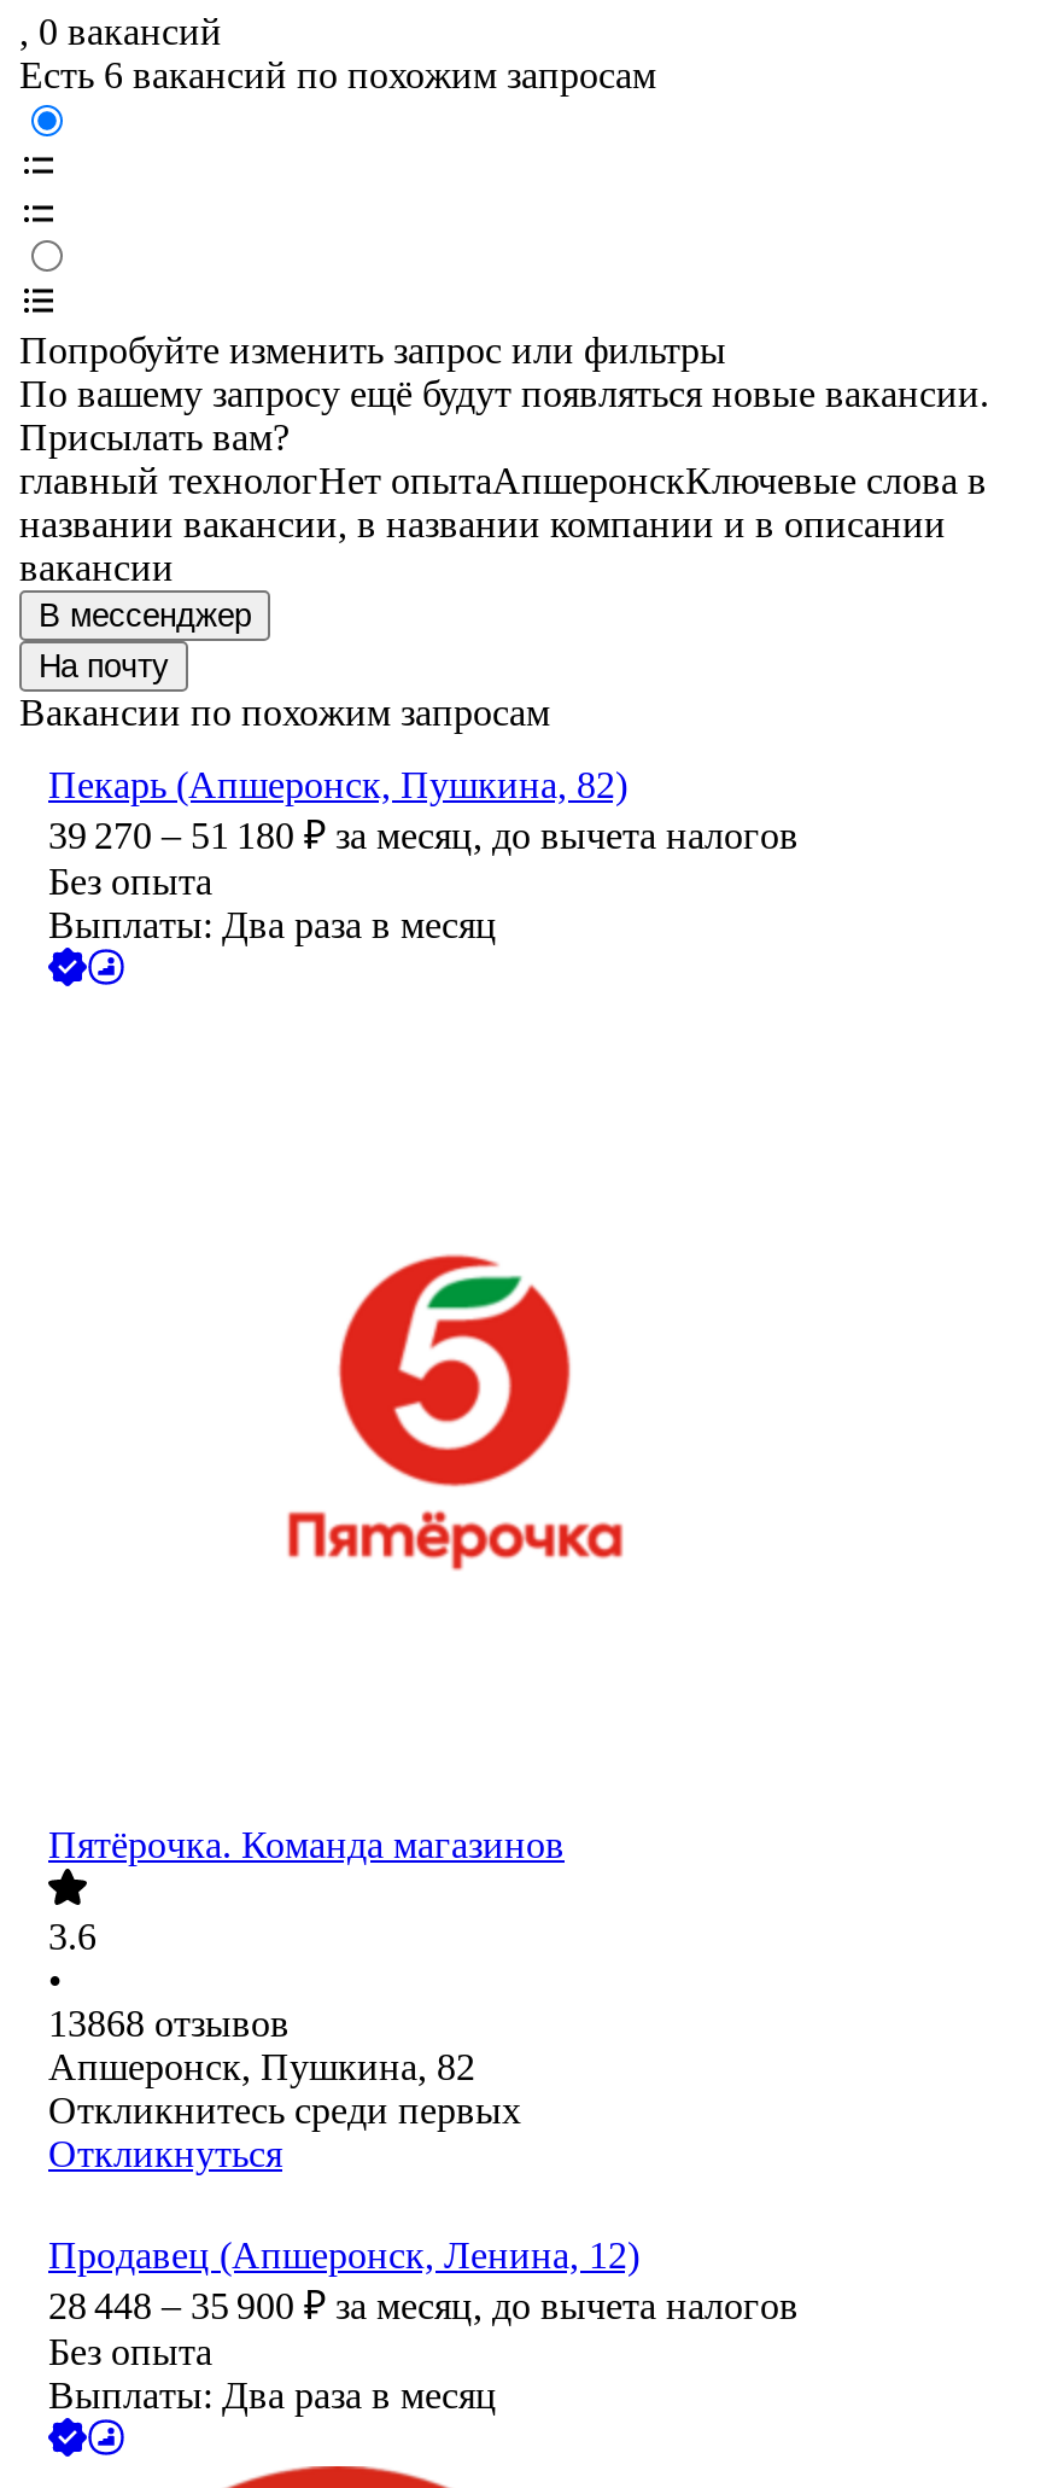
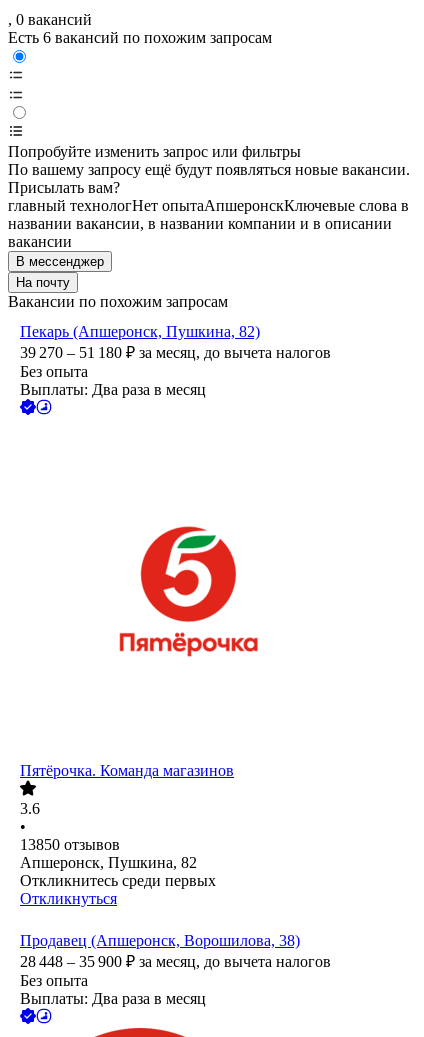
- 13868 отзывов
+ 13850 отзывов

- Продавец (Апшеронск, Ленина, 12)
+ Продавец (Апшеронск, Ворошилова, 38)
